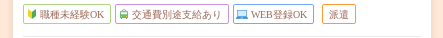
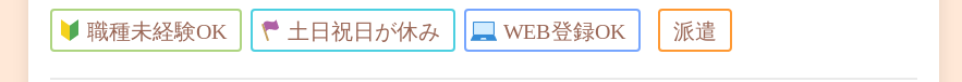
- 交通費別途支給あり
+ 土日祝日が休み
